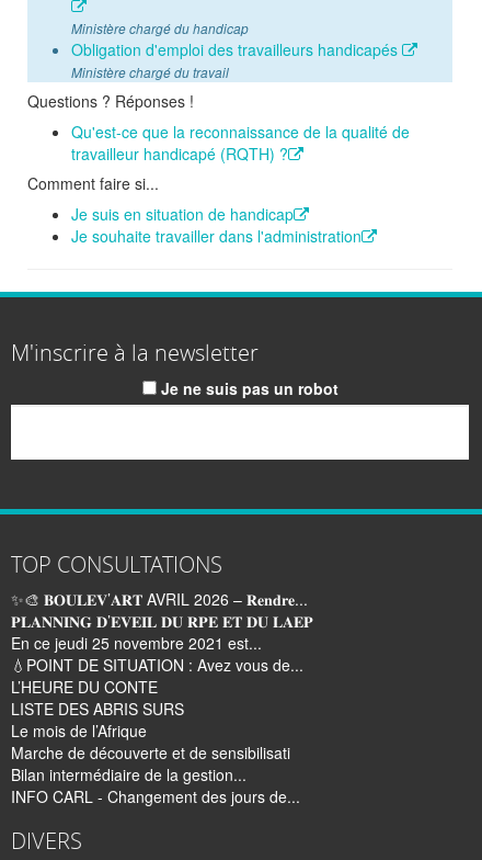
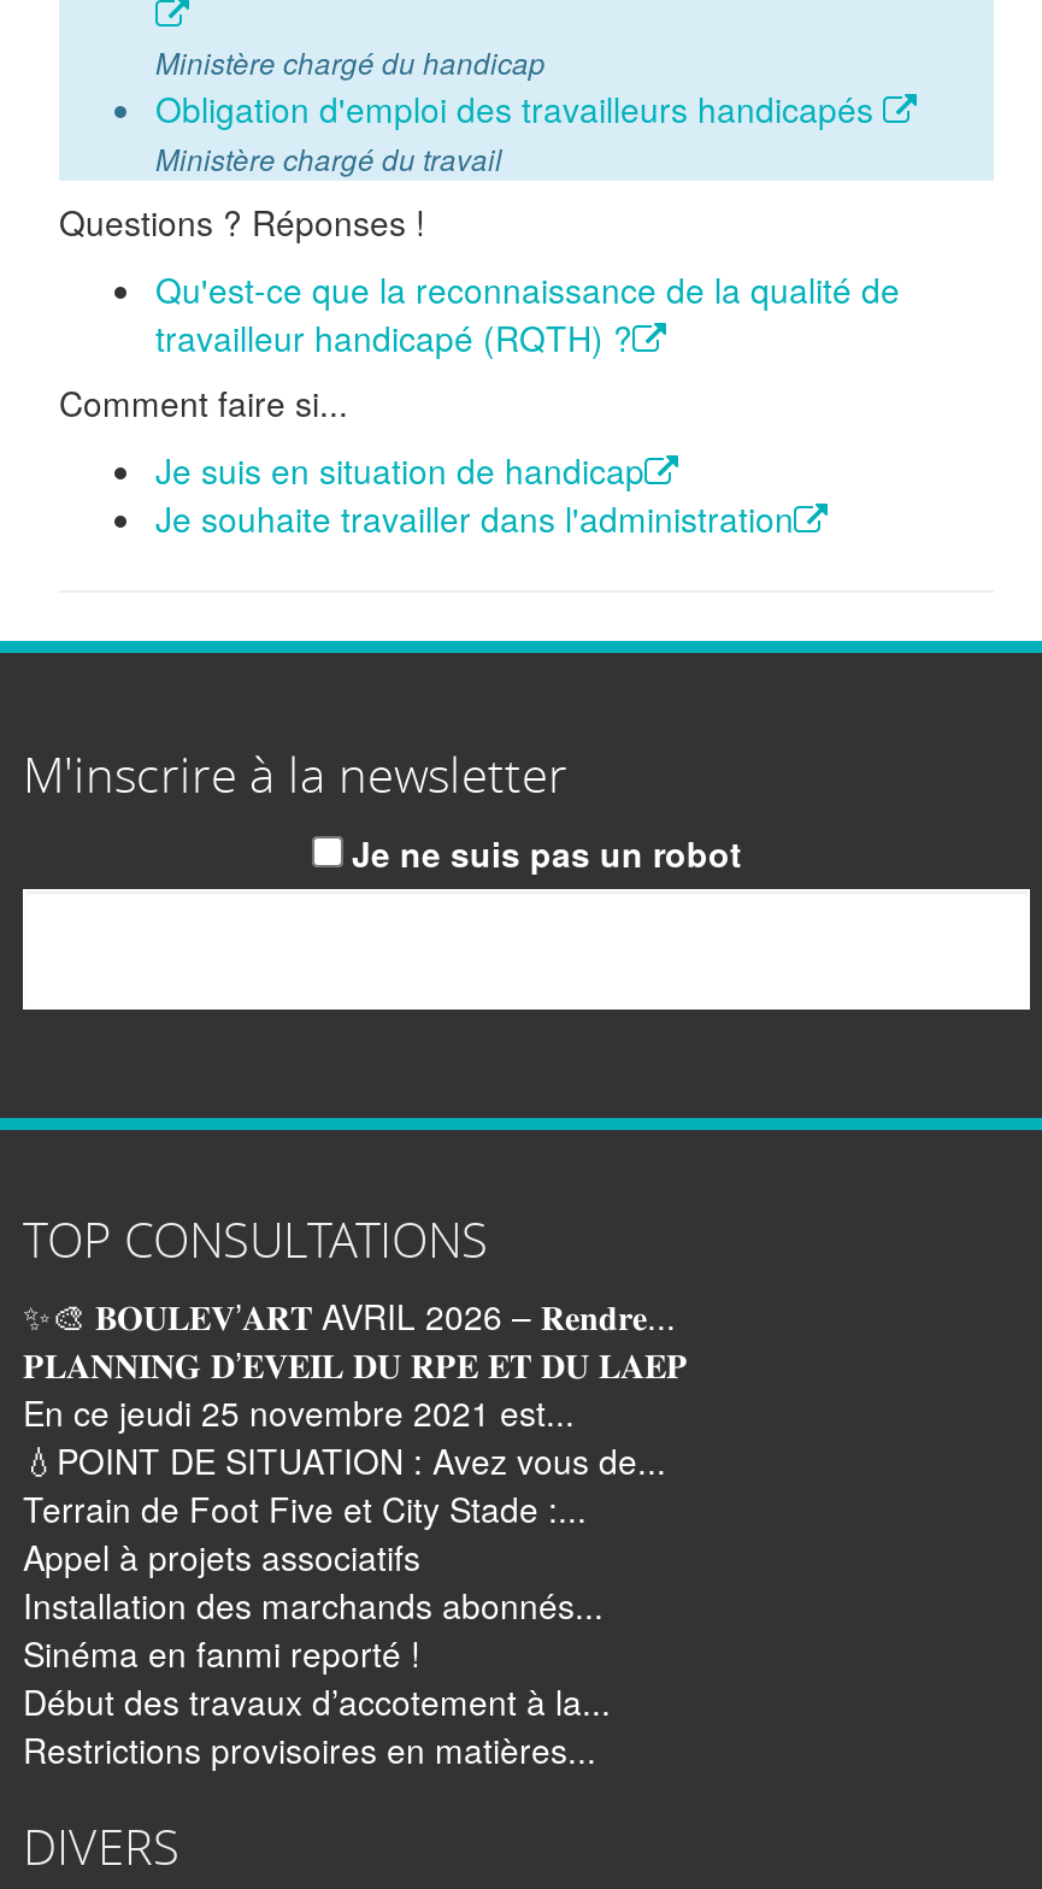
- L’HEURE DU CONTE
- LISTE DES ABRIS SURS
- Le mois de l’Afrique
- Marche de découverte et de sensibilisati
- Bilan intermédiaire de la gestion...
- INFO CARL - Changement des jours de...
+ Terrain de Foot Five et City Stade :...
+ Appel à projets associatifs
+ Installation des marchands abonnés...
+ Sinéma en fanmi reporté !
+ Début des travaux d’accotement à la...
+ Restrictions provisoires en matières...
